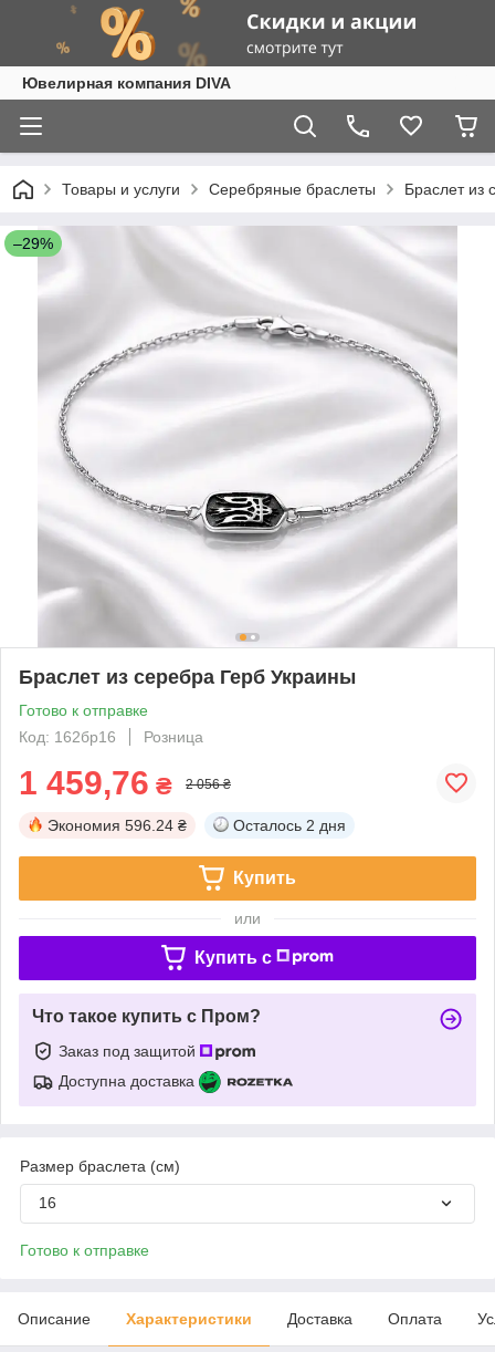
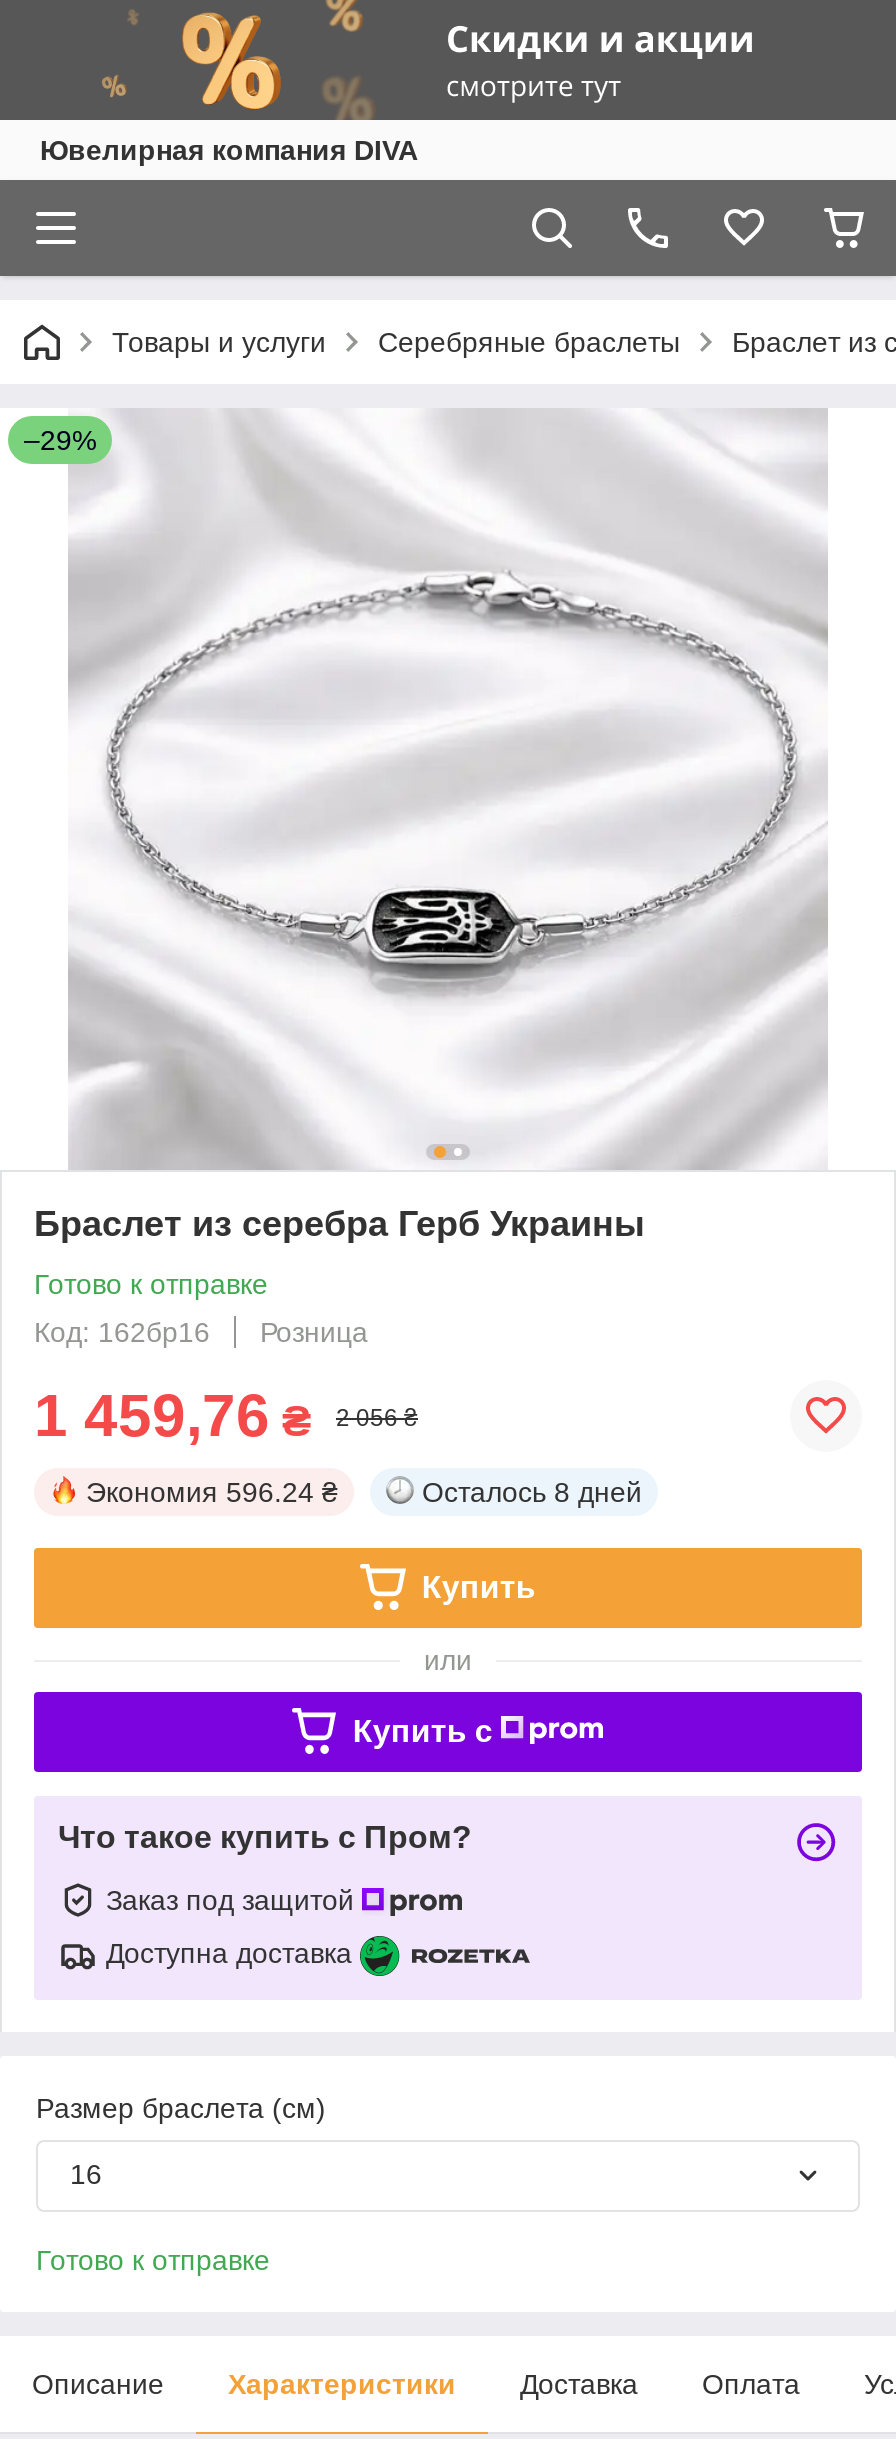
- Осталось 2 дня
+ Осталось 8 дней
